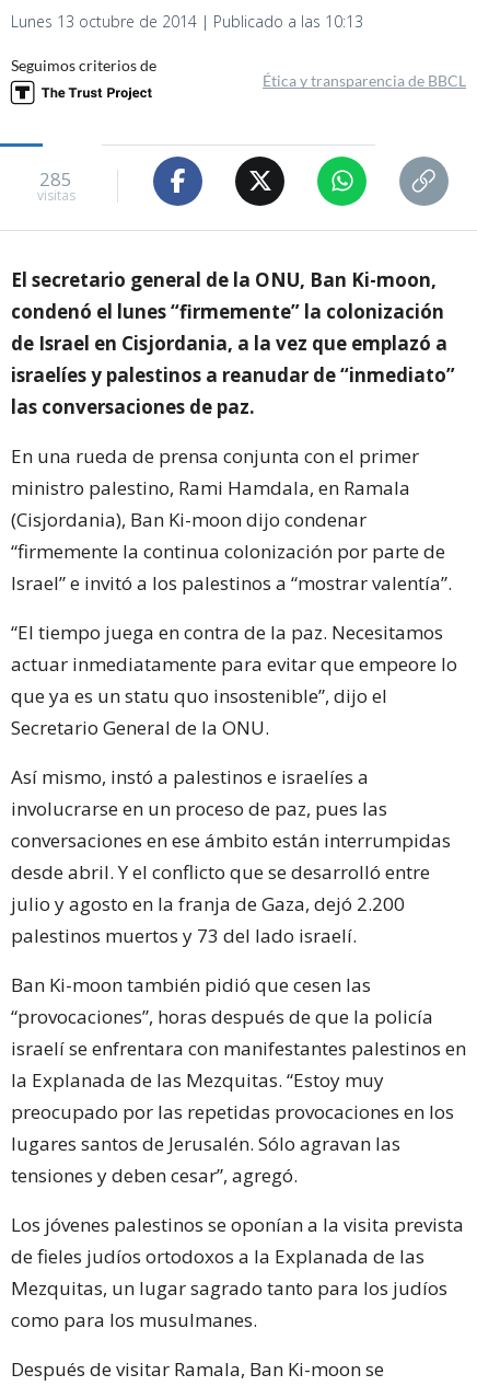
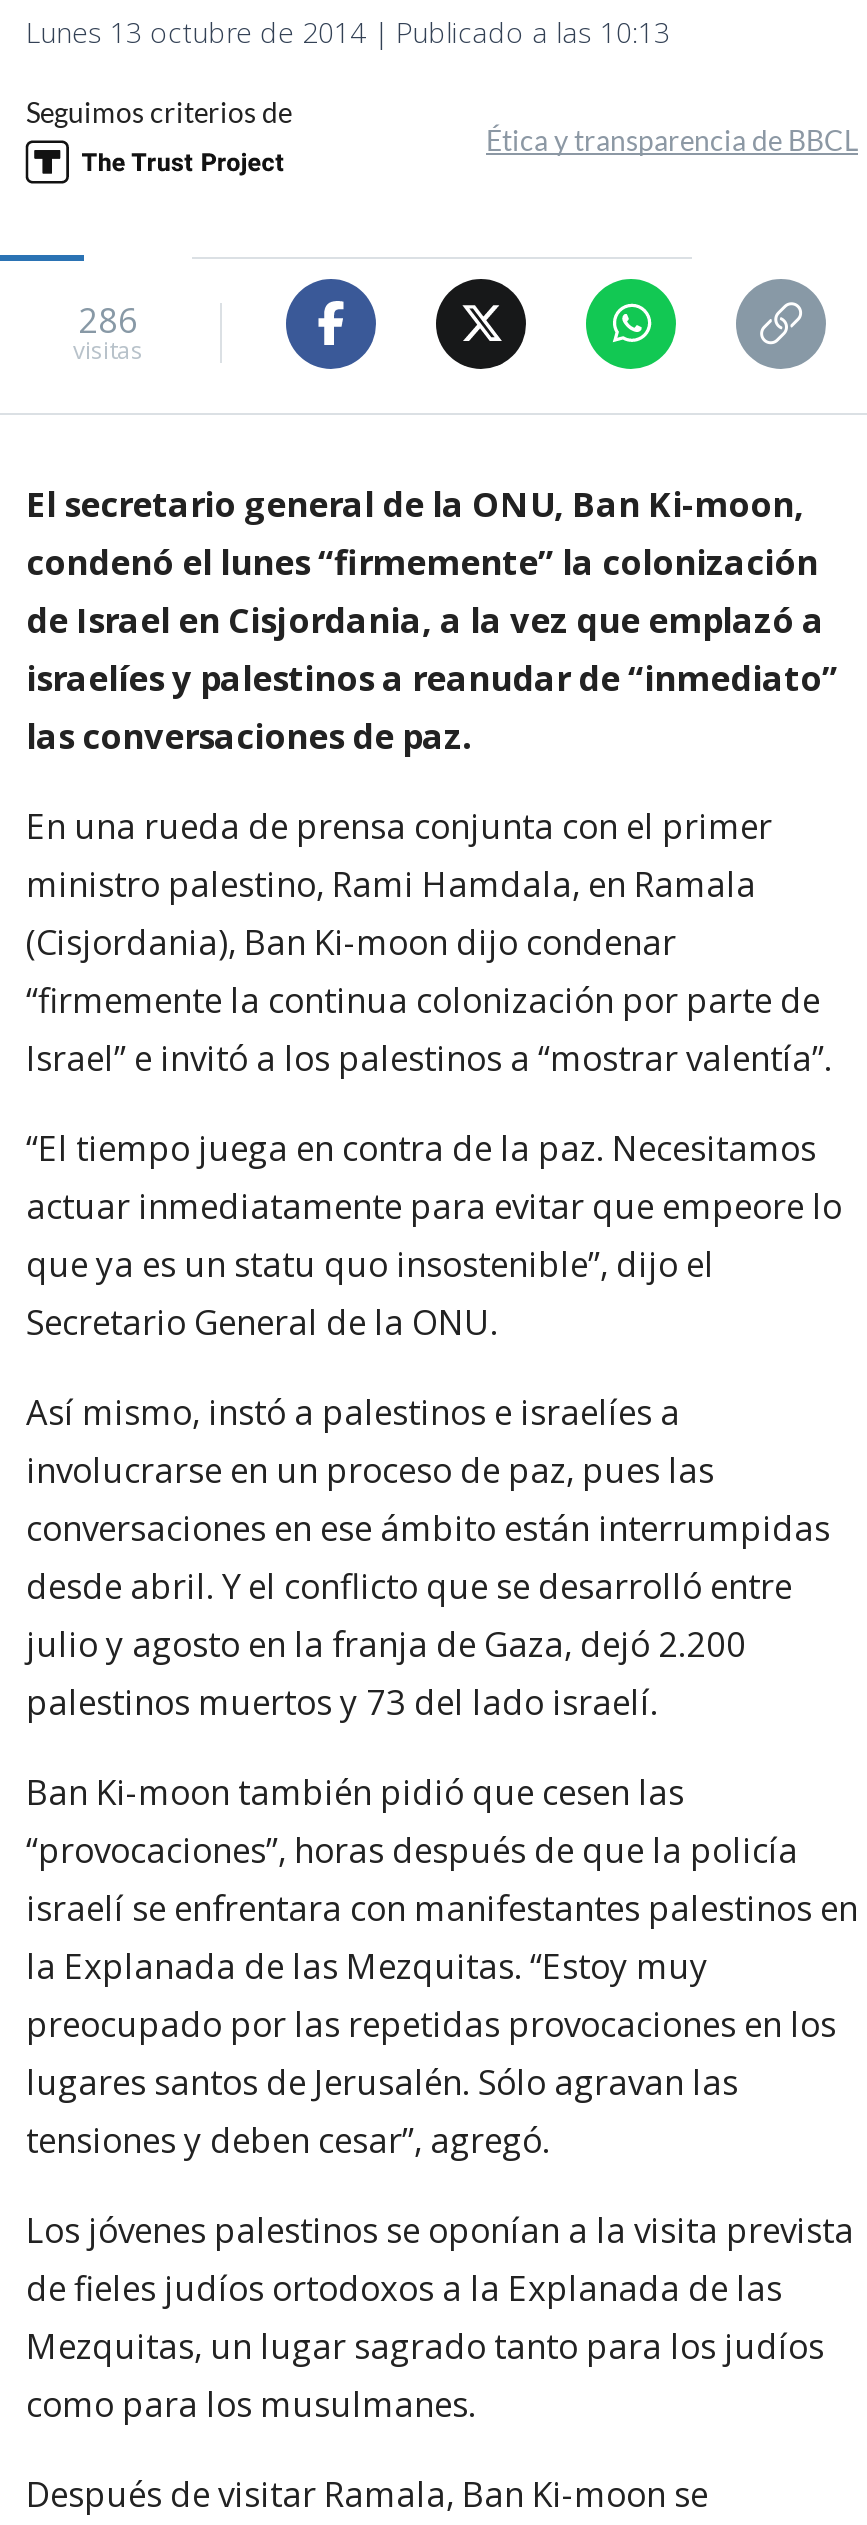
- 285
+ 286
